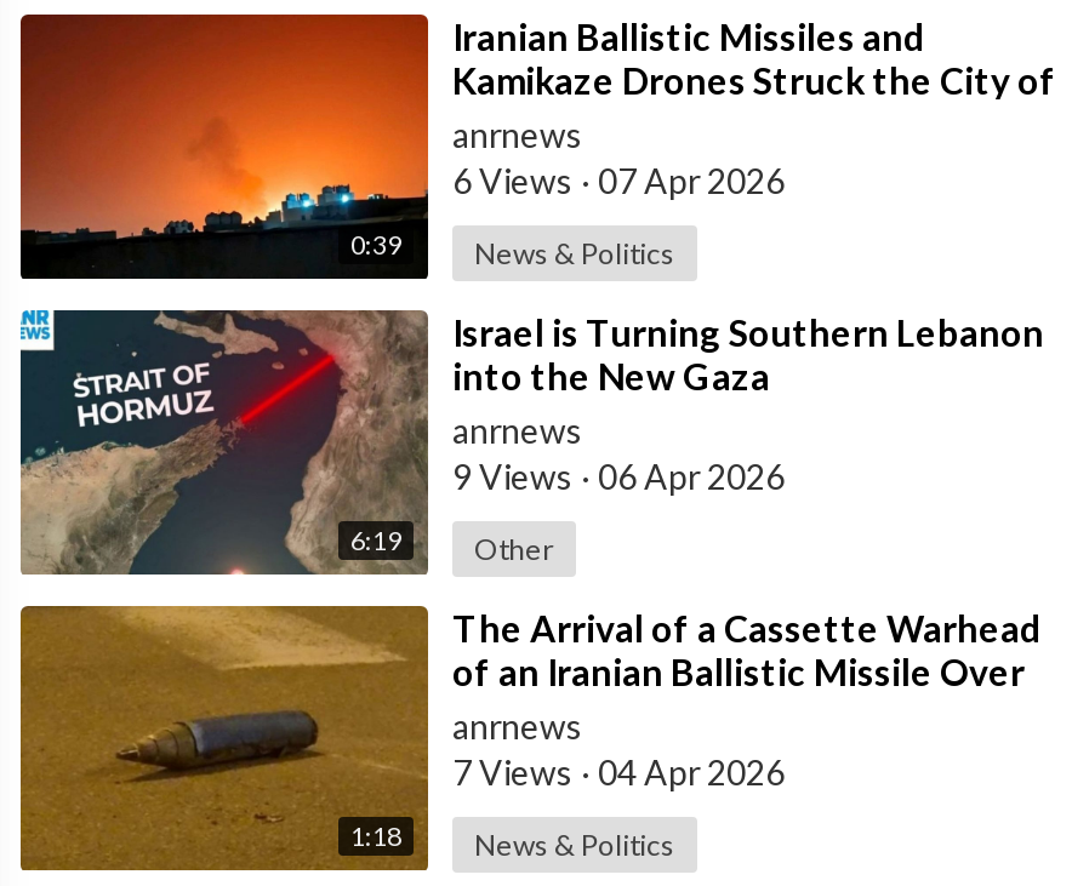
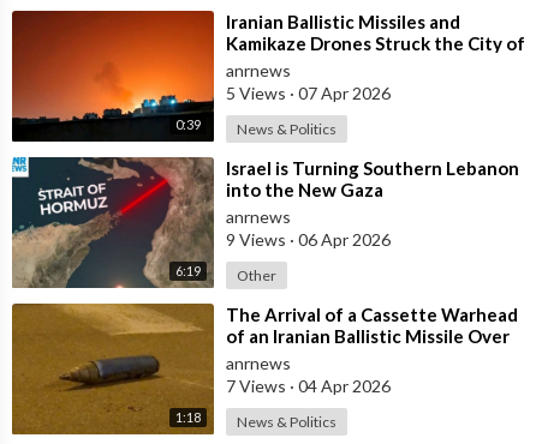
- 6 Views · 07 Apr 2026
+ 5 Views · 07 Apr 2026
